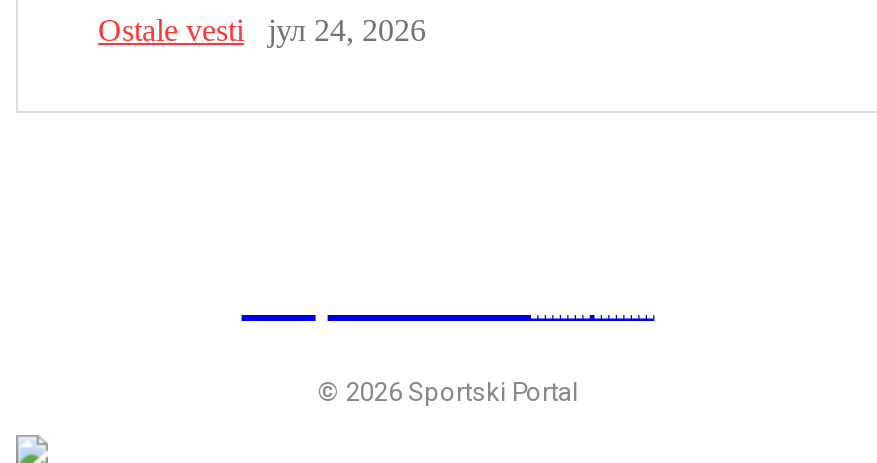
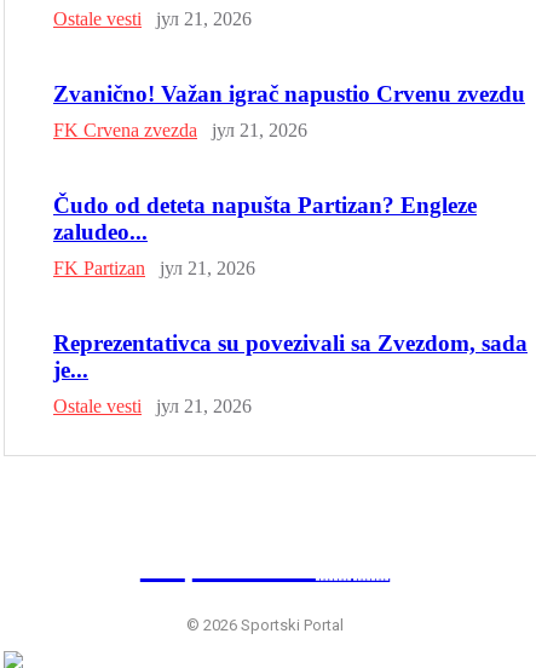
- јул 24, 2026
+ јул 21, 2026
+ Zvanično! Važan igrač napustio Crvenu zvezdu
+ FK Crvena zvezda
+ јул 21, 2026
+ Čudo od deteta napušta Partizan? Engleze
+ zaludeo...
+ FK Partizan
+ јул 21, 2026
+ Reprezentativca su povezivali sa Zvezdom, sada
+ je...
+ Ostale vesti
+ јул 21, 2026
